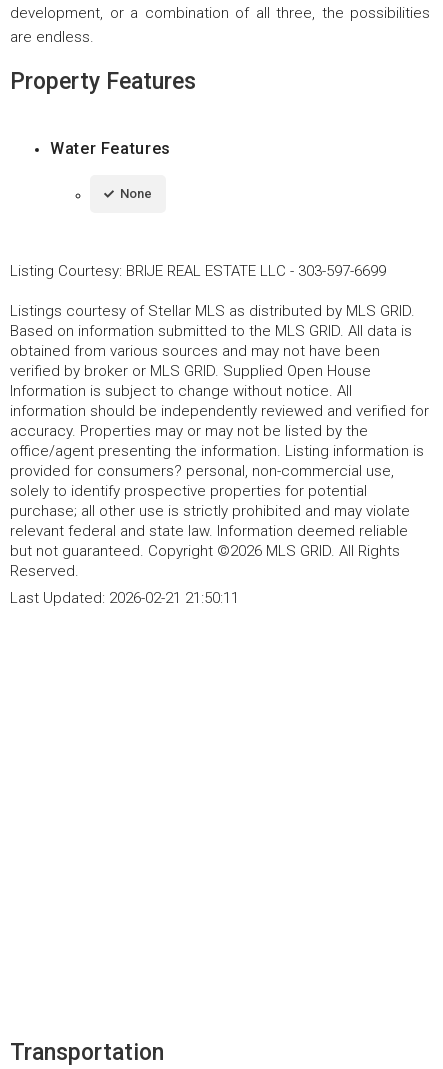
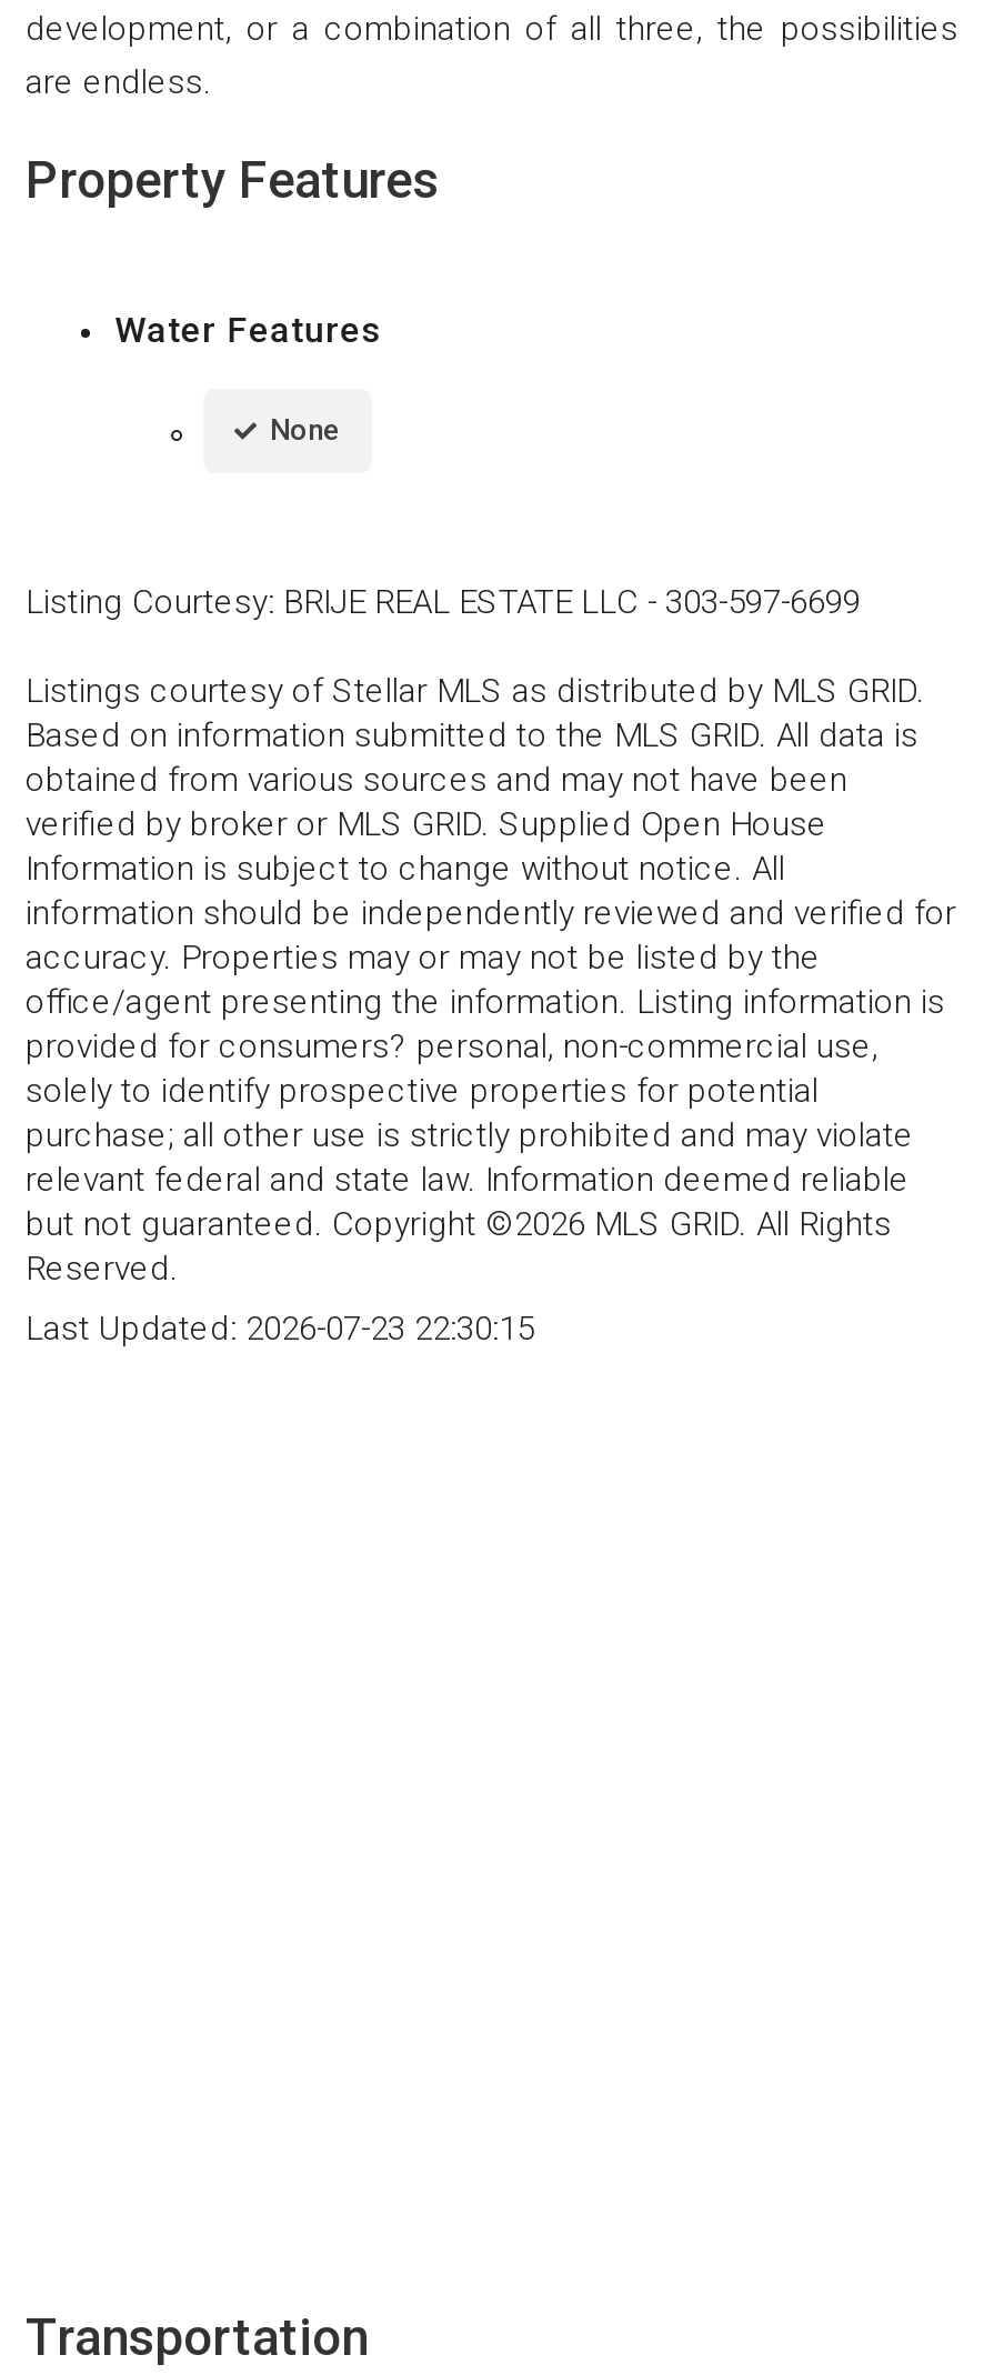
- Last Updated: 2026-02-21 21:50:11
+ Last Updated: 2026-07-23 22:30:15
